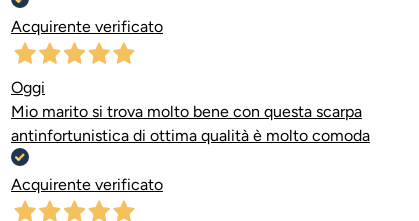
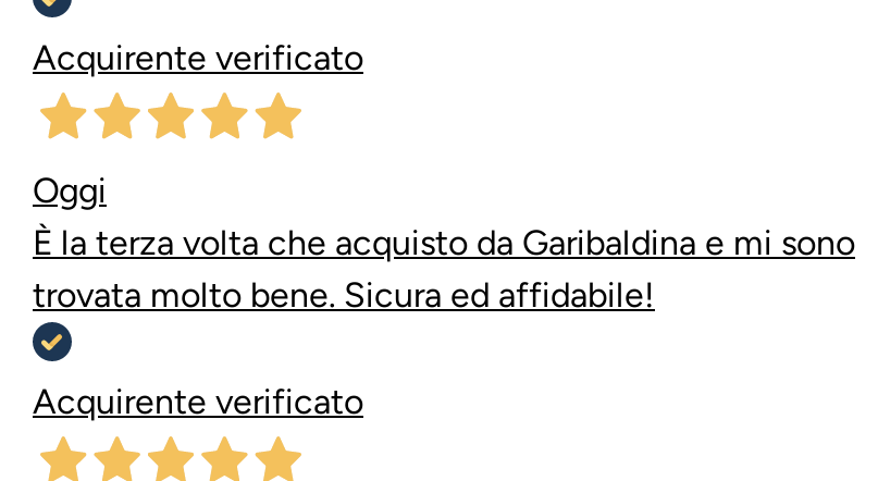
- Mio marito si trova molto bene con questa scarpa
- antinfortunistica di ottima qualità è molto comoda
+ È la terza volta che acquisto da Garibaldina e mi sono
+ trovata molto bene. Sicura ed affidabile!
